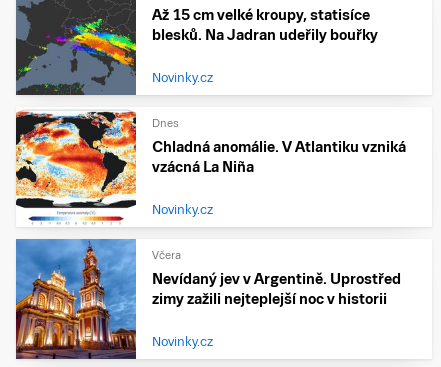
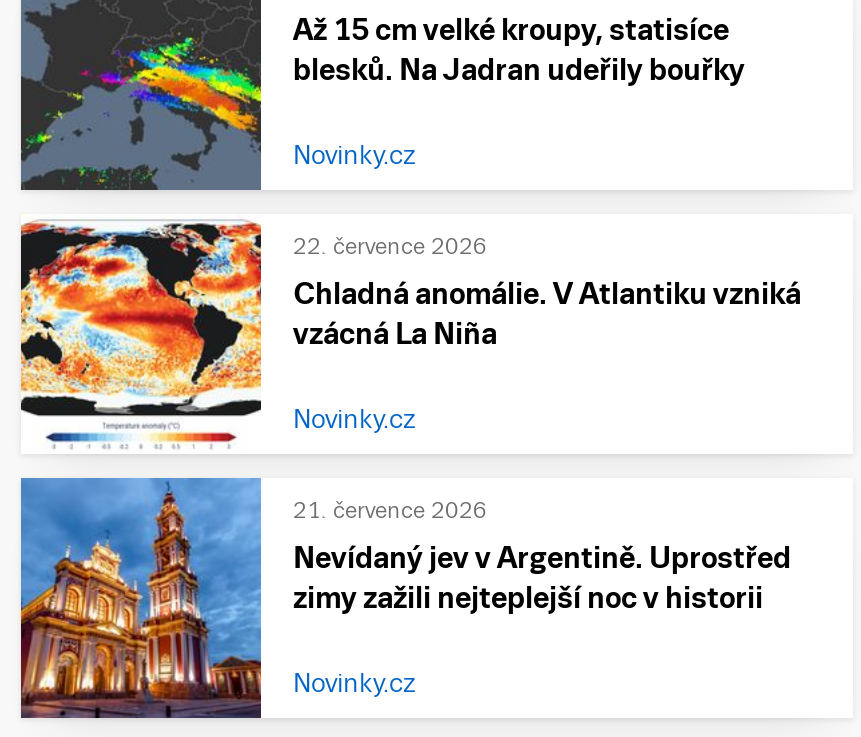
- Dnes
+ 22. července 2026

- Včera
+ 21. července 2026
